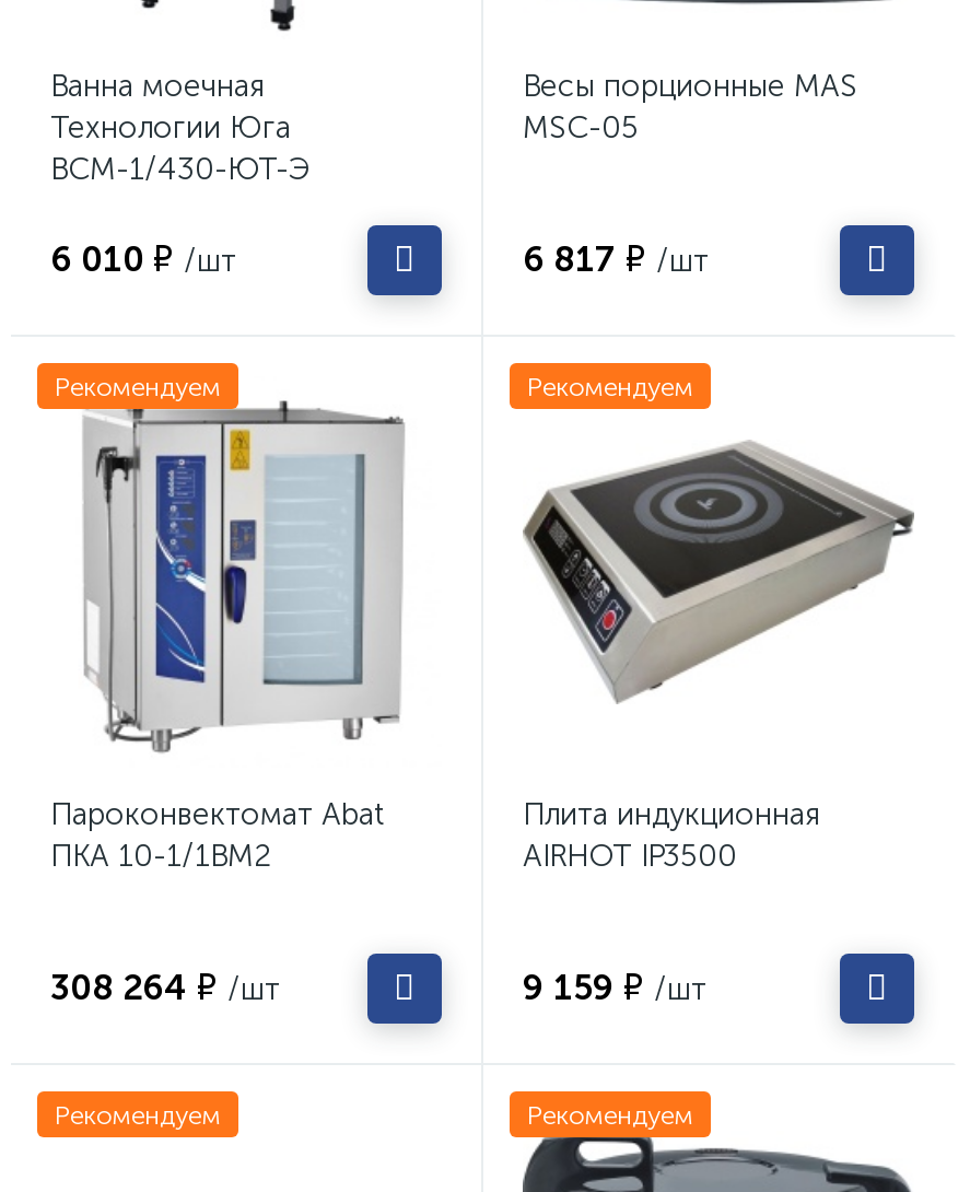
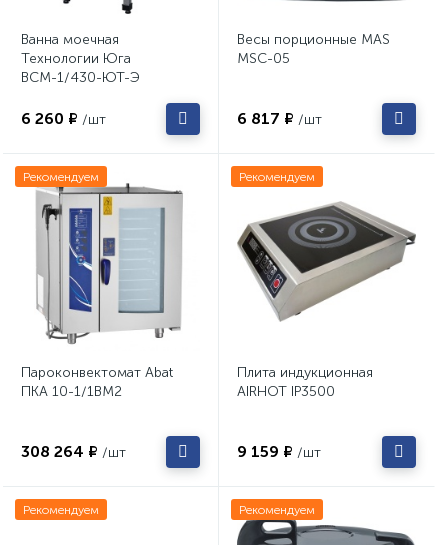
- 6 010 ₽ /шт
+ 6 260 ₽ /шт
